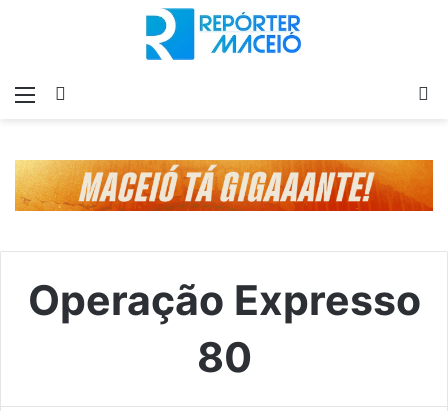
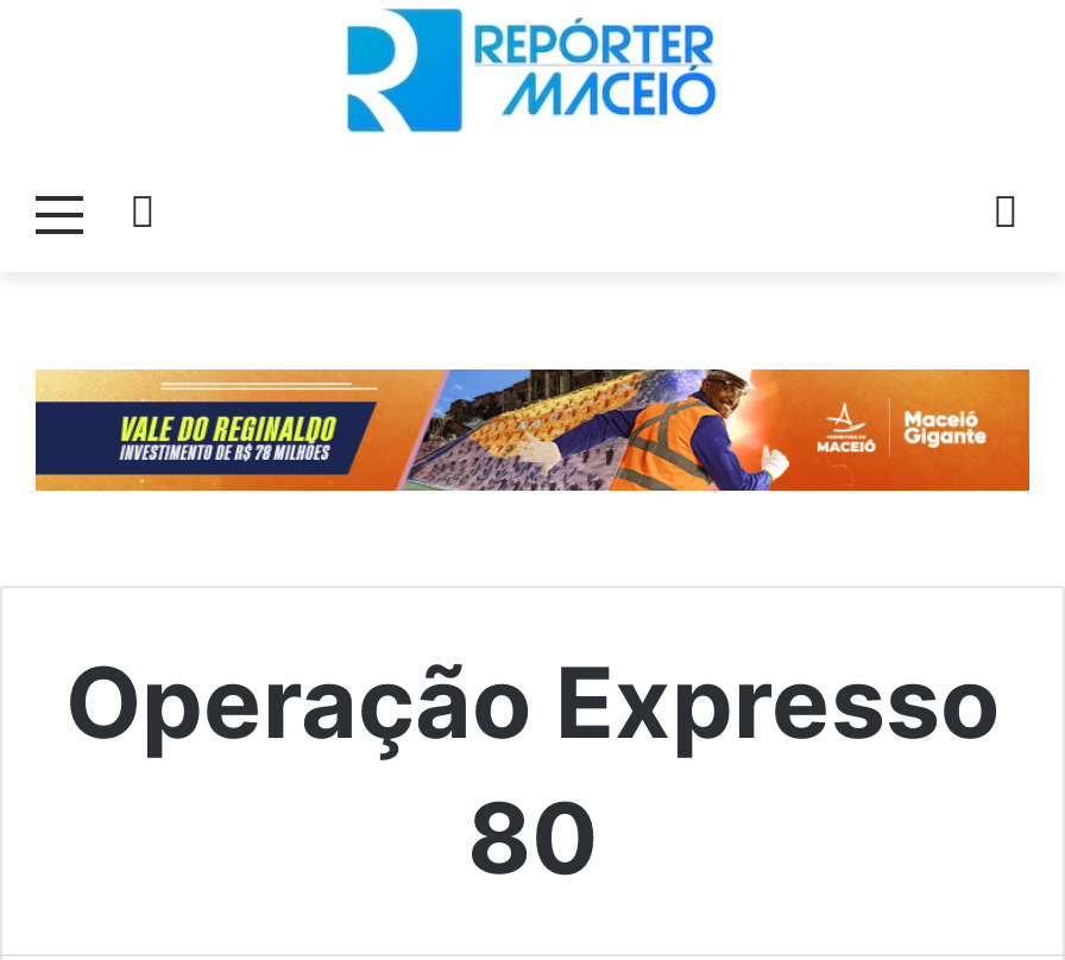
- [image]
+ [image]
